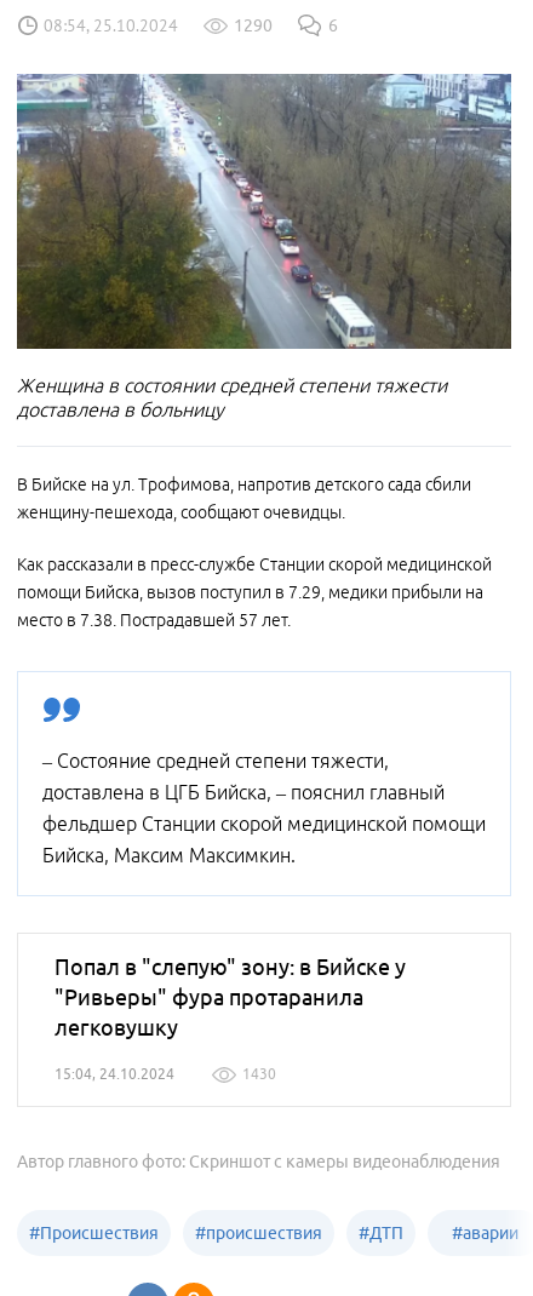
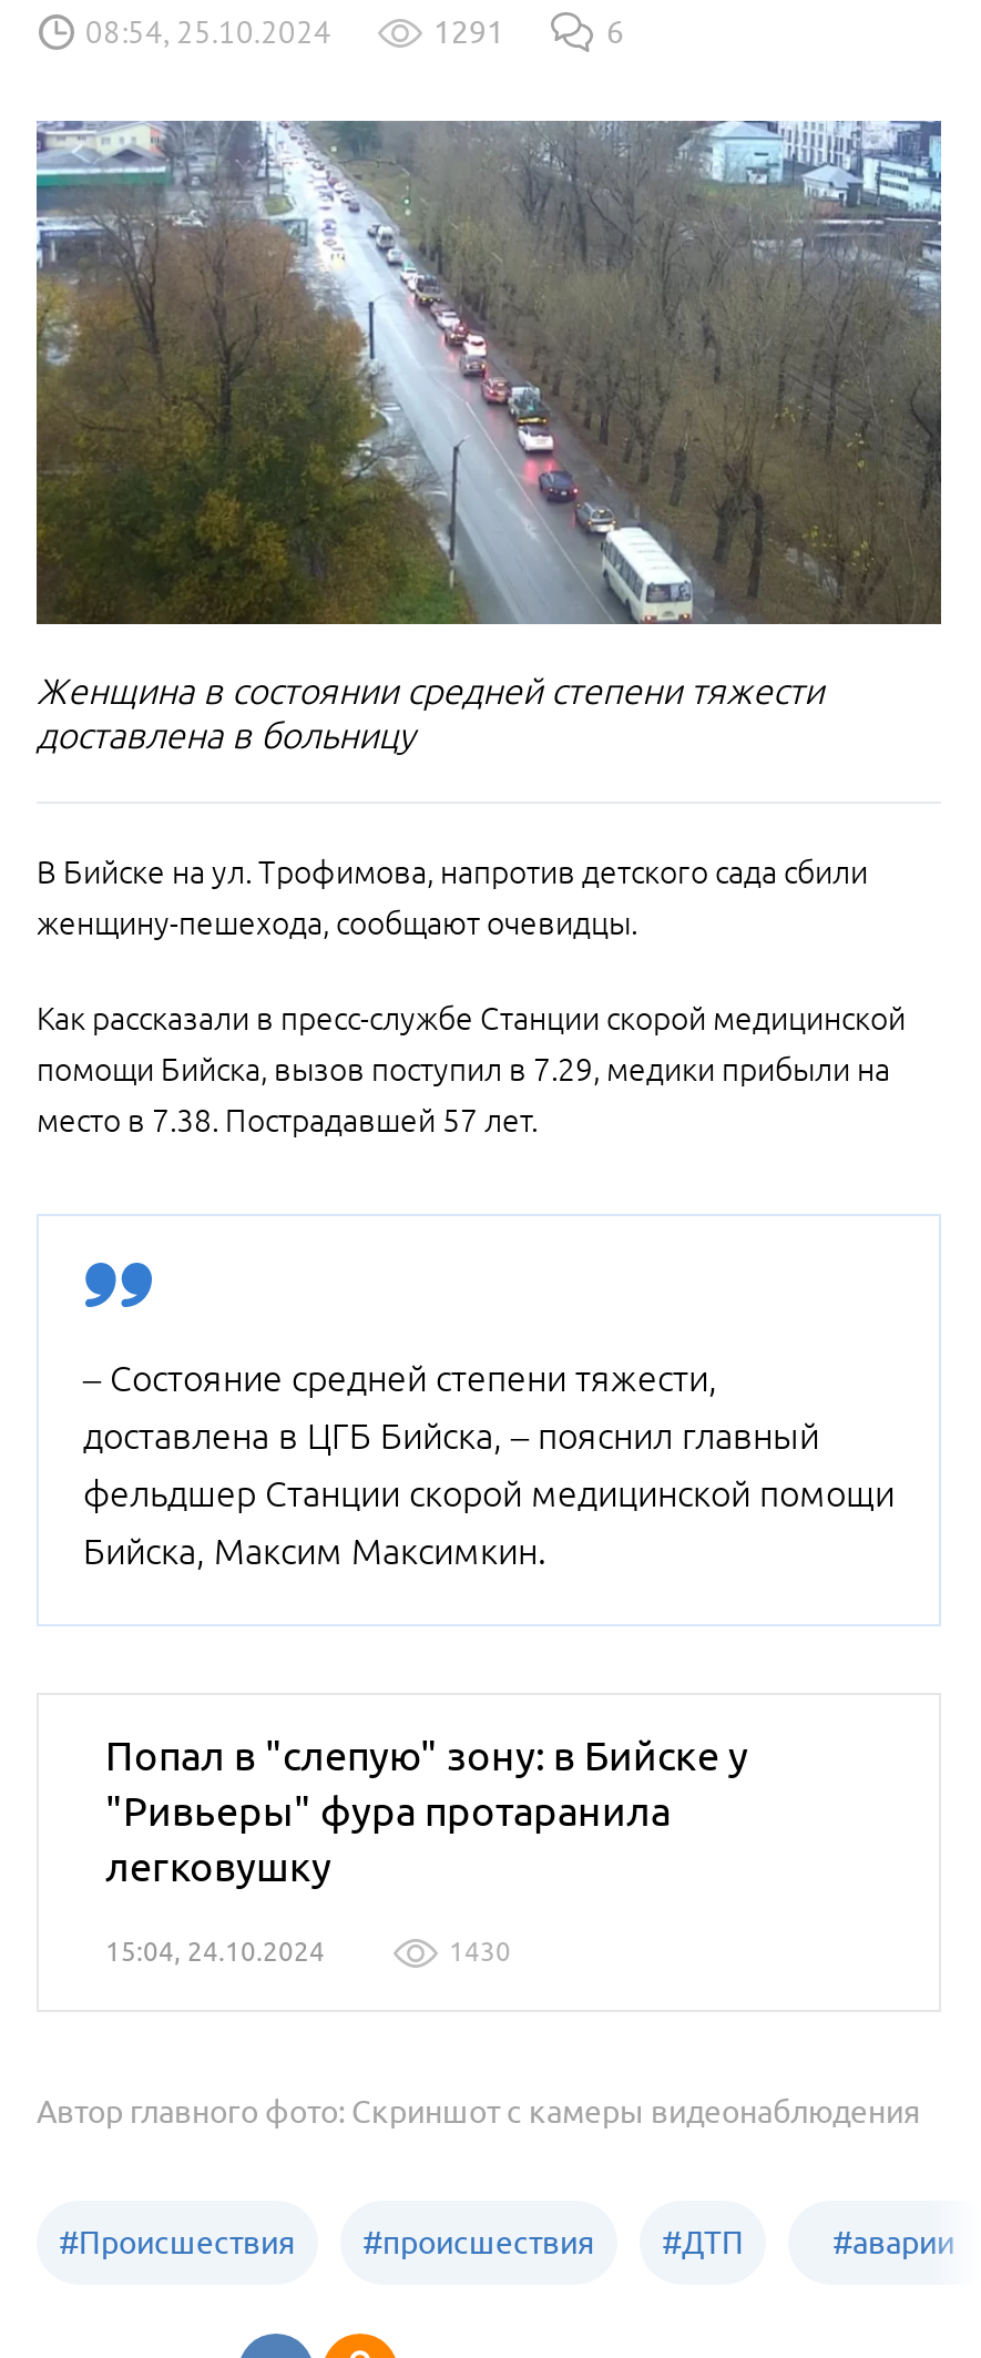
- 1290
+ 1291
